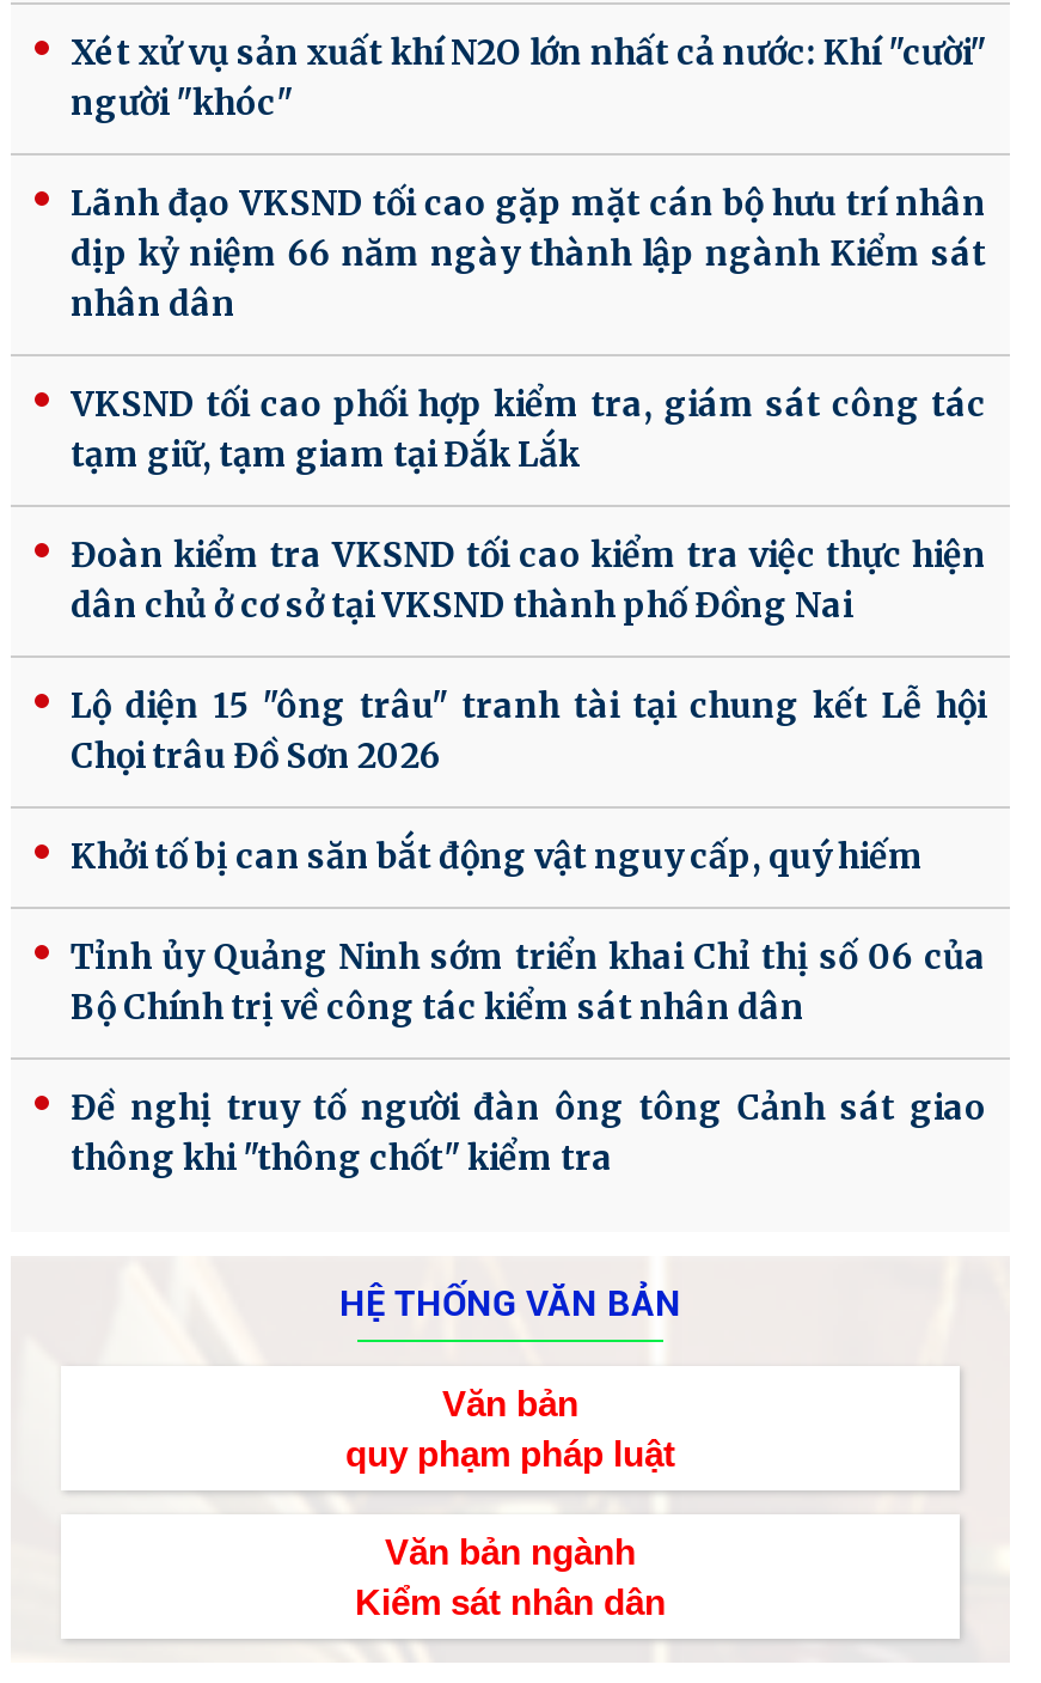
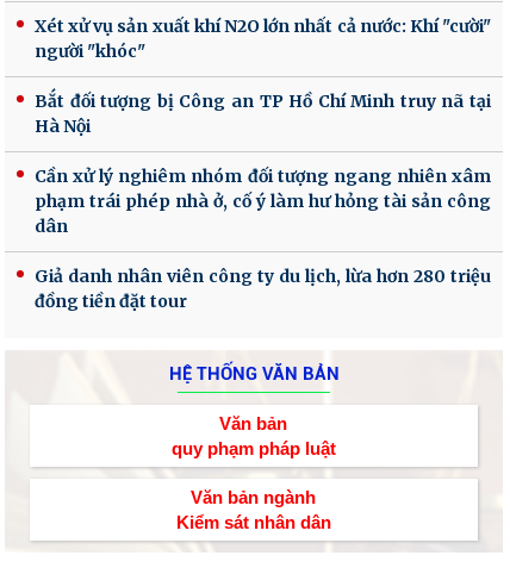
- Lãnh đạo VKSND tối cao gặp mặt cán bộ hưu trí nhân
- dịp kỷ niệm 66 năm ngày thành lập ngành Kiểm sát
- nhân dân
- VKSND tối cao phối hợp kiểm tra, giám sát công tác
- tạm giữ, tạm giam tại Đắk Lắk
- Đoàn kiểm tra VKSND tối cao kiểm tra việc thực hiện
- dân chủ ở cơ sở tại VKSND thành phố Đồng Nai
- Lộ diện 15 "ông trâu" tranh tài tại chung kết Lễ hội
- Chọi trâu Đồ Sơn 2026
- Khởi tố bị can săn bắt động vật nguy cấp, quý hiếm
- Tỉnh ủy Quảng Ninh sớm triển khai Chỉ thị số 06 của
- Bộ Chính trị về công tác kiểm sát nhân dân
- Đề nghị truy tố người đàn ông tông Cảnh sát giao
- thông khi "thông chốt" kiểm tra
+ Bắt đối tượng bị Công an TP Hồ Chí Minh truy nã tại
+ Hà Nội
+ Cần xử lý nghiêm nhóm đối tượng ngang nhiên xâm
+ phạm trái phép nhà ở, cố ý làm hư hỏng tài sản công
+ dân
+ Giả danh nhân viên công ty du lịch, lừa hơn 280 triệu
+ đồng tiền đặt tour
